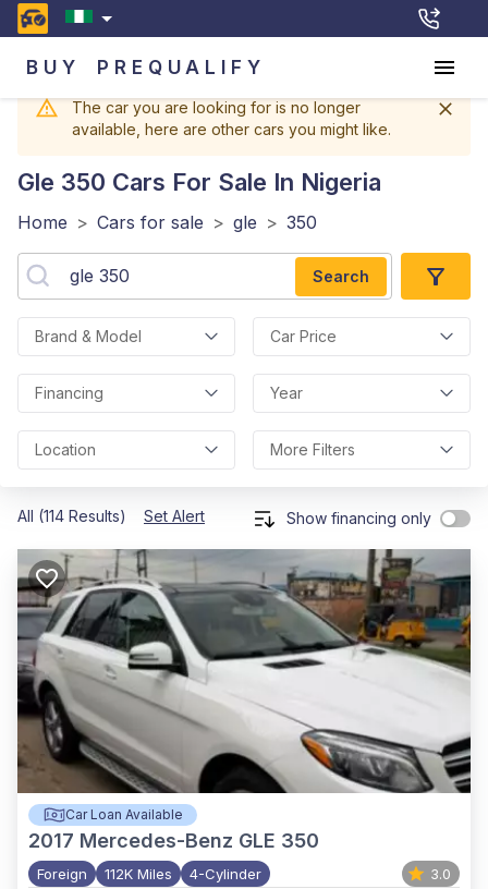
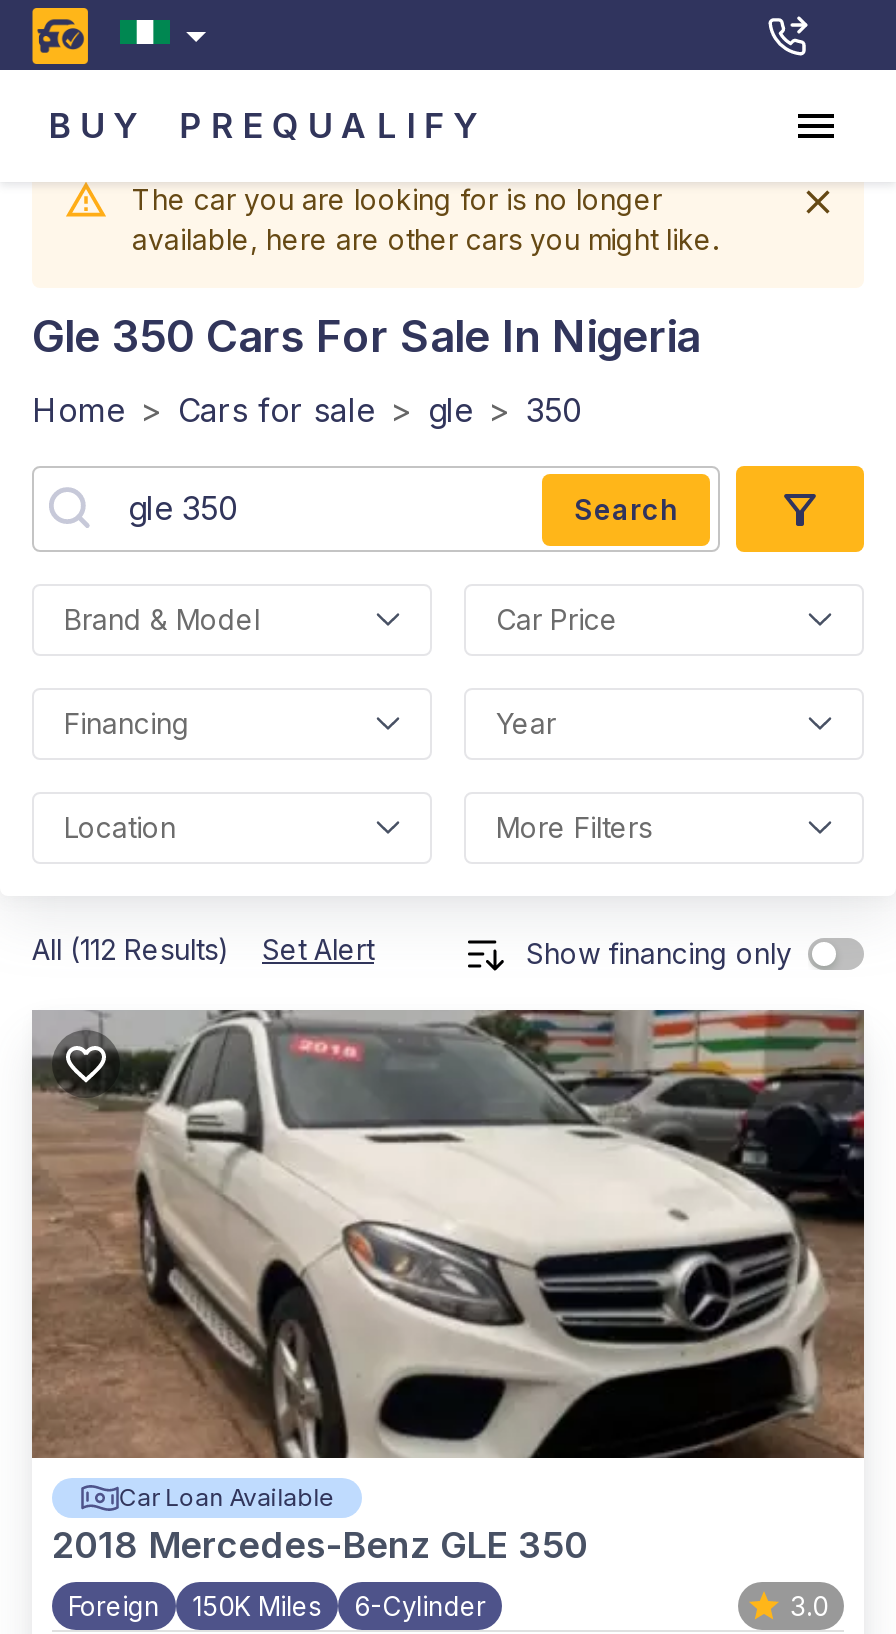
- All (114 Results) Set Alert
+ All (112 Results) Set Alert

- [image]
- 2017 Mercedes-Benz GLE 350
+ [image]
+ 2018 Mercedes-Benz GLE 350

- 112K Miles
- 4-Cylinder
+ 150K Miles
+ 6-Cylinder
